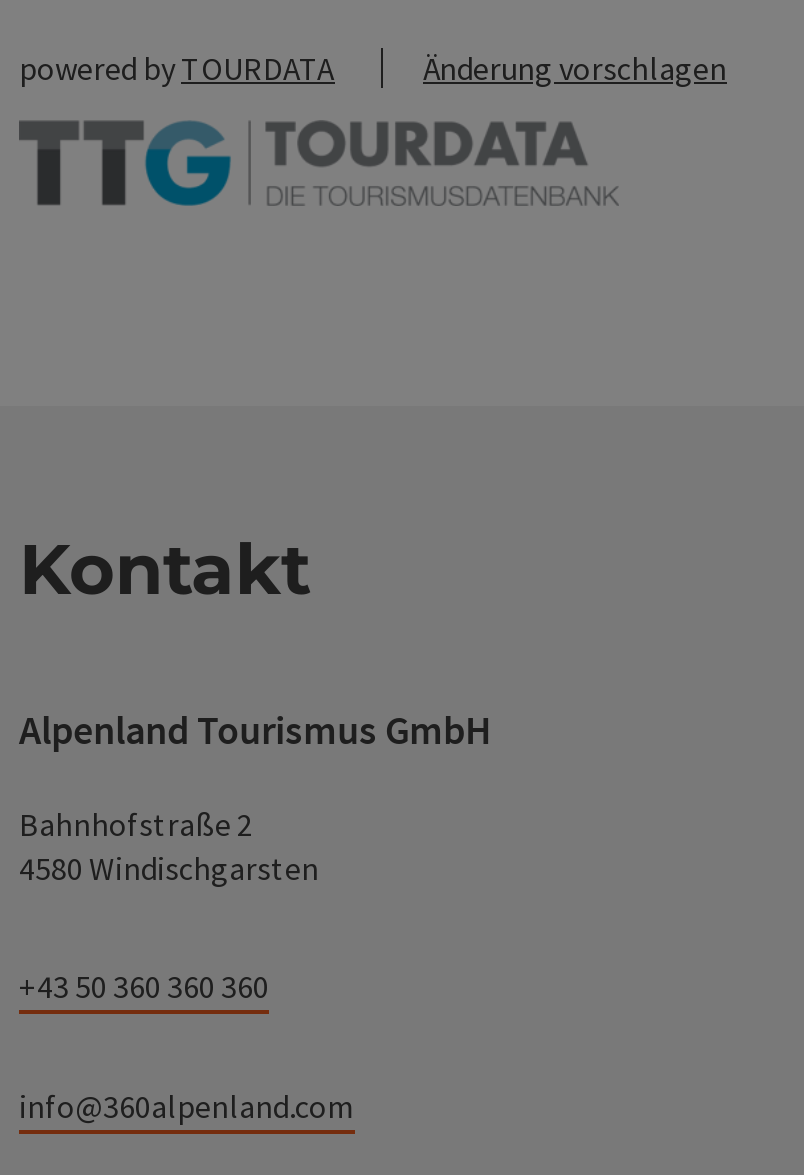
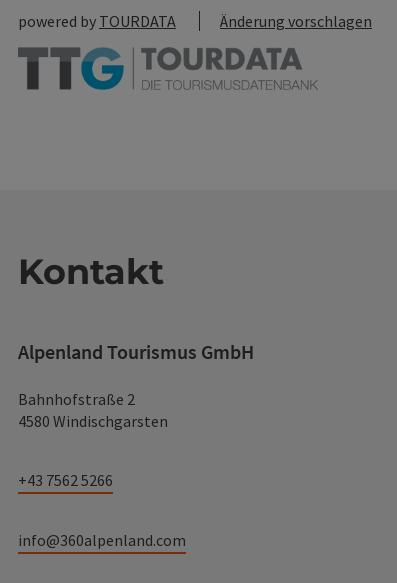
- +43 50 360 360 360
+ +43 7562 5266
